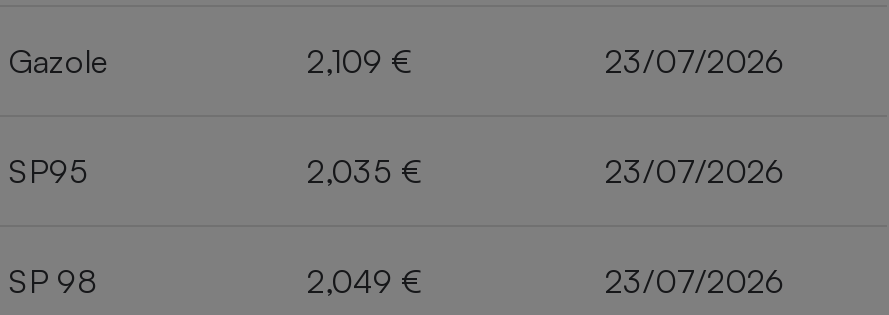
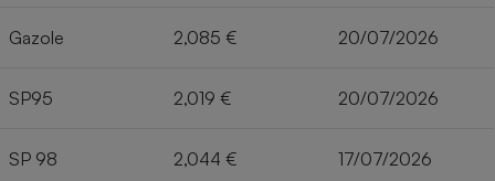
- 2,109 €
+ 2,085 €

- 23/07/2026
+ 20/07/2026

- 2,035 €
+ 2,019 €

- 23/07/2026
+ 20/07/2026

- 2,049 €
+ 2,044 €

- 23/07/2026
+ 17/07/2026
